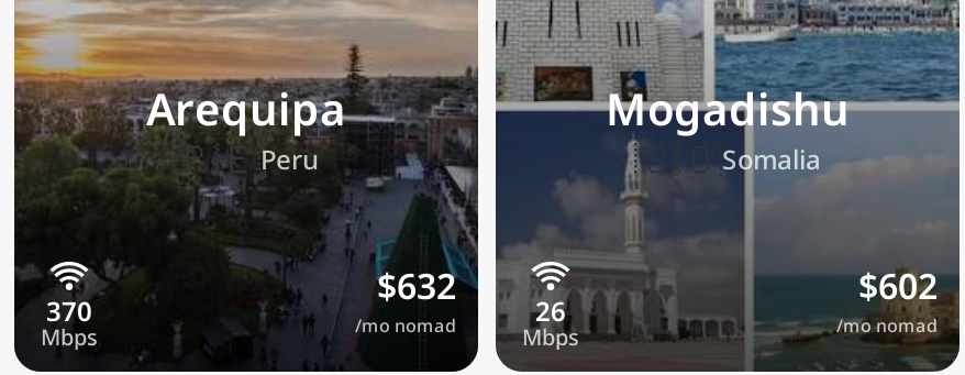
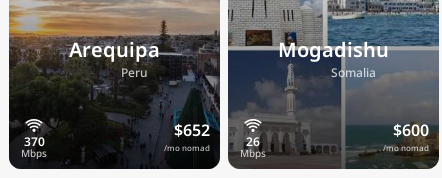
- $632
+ $652

- $602
+ $600
